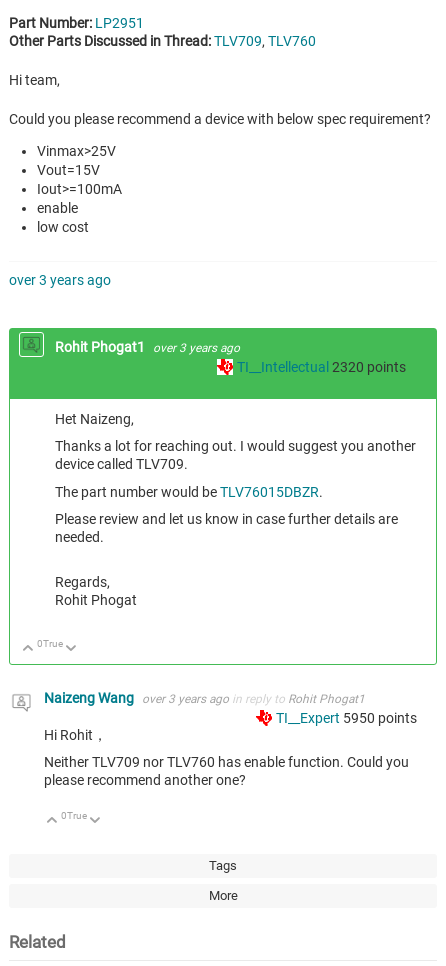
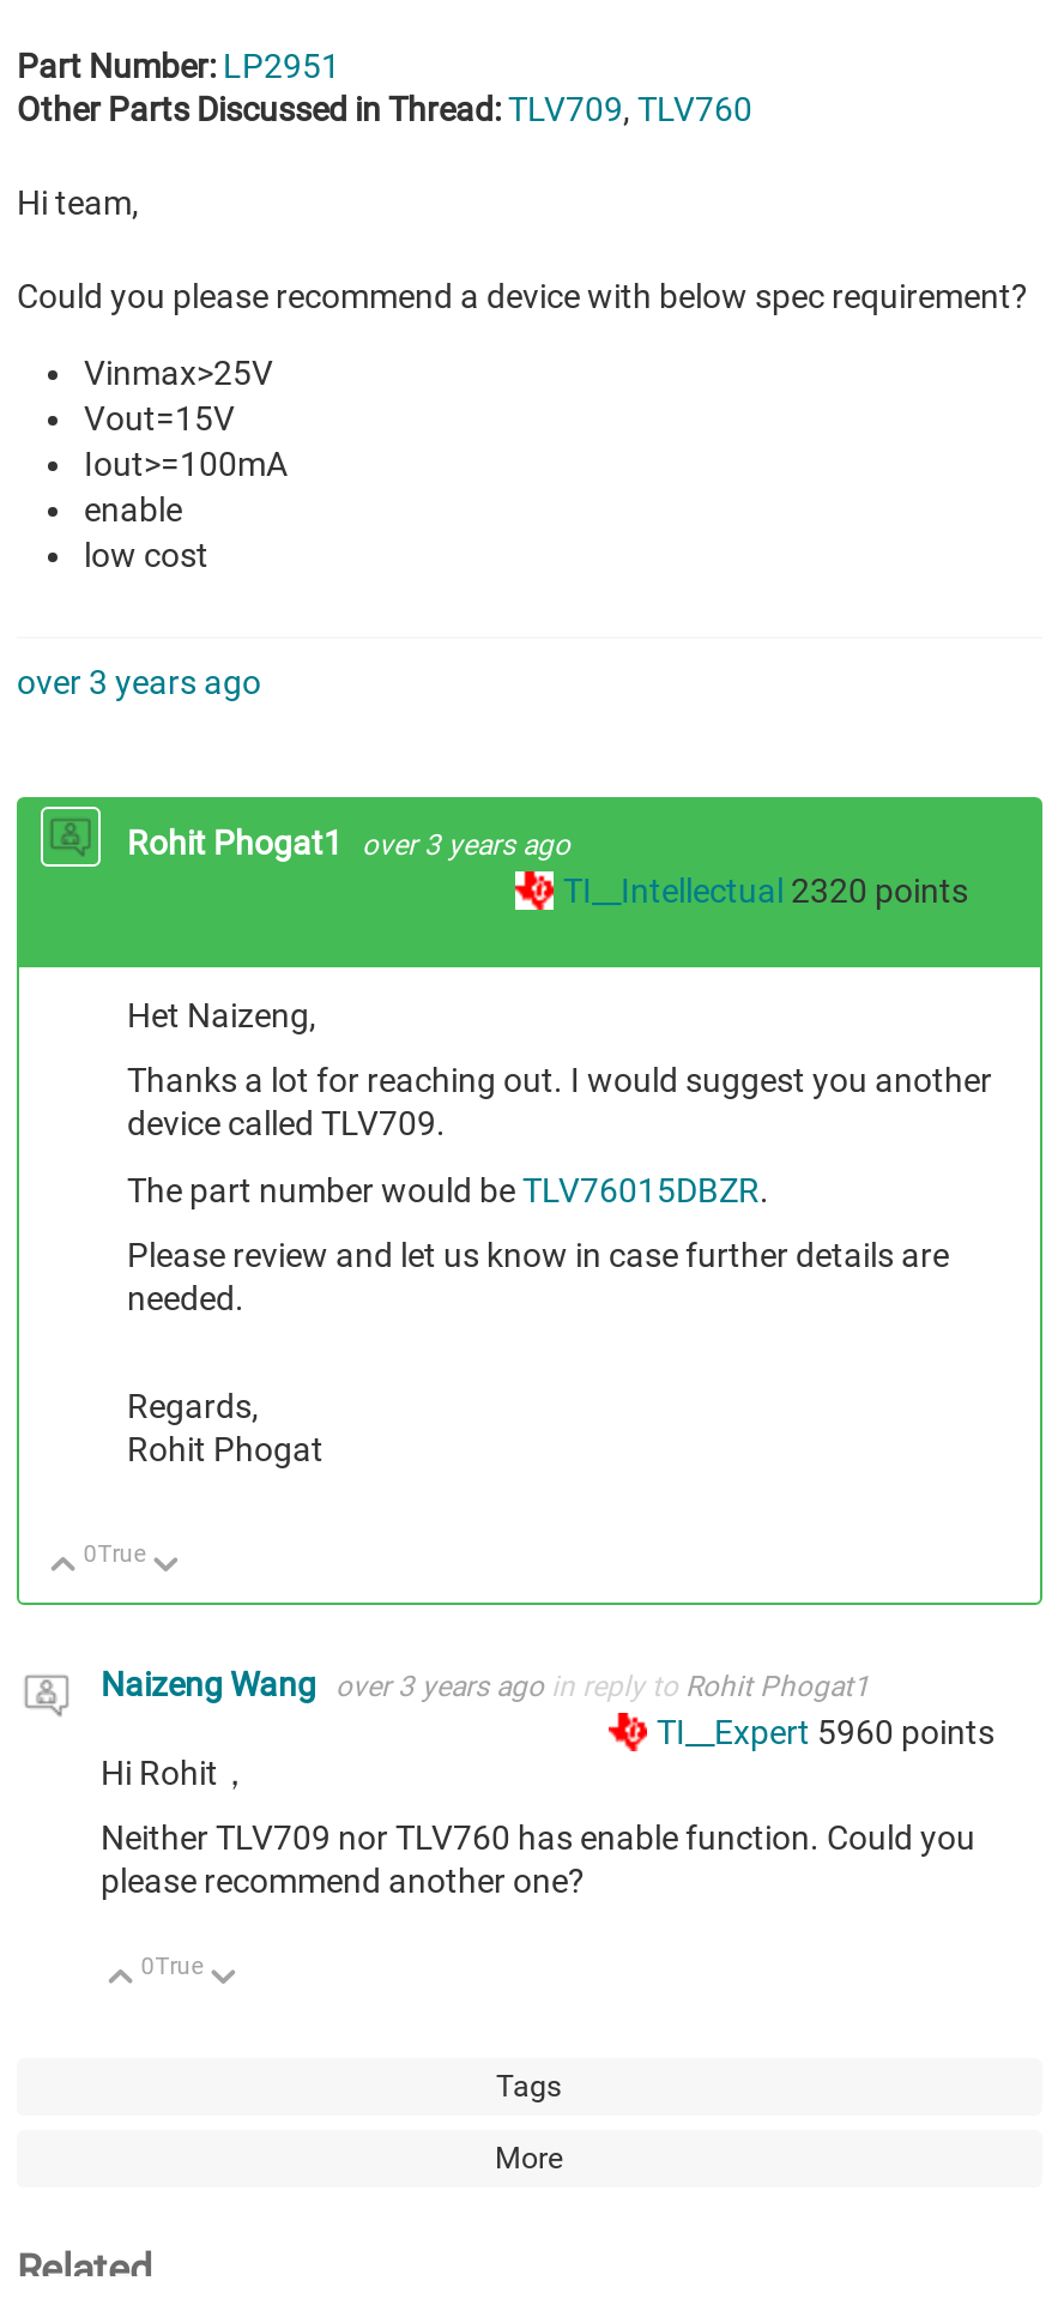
- TI__Expert 5950 points
+ TI__Expert 5960 points
